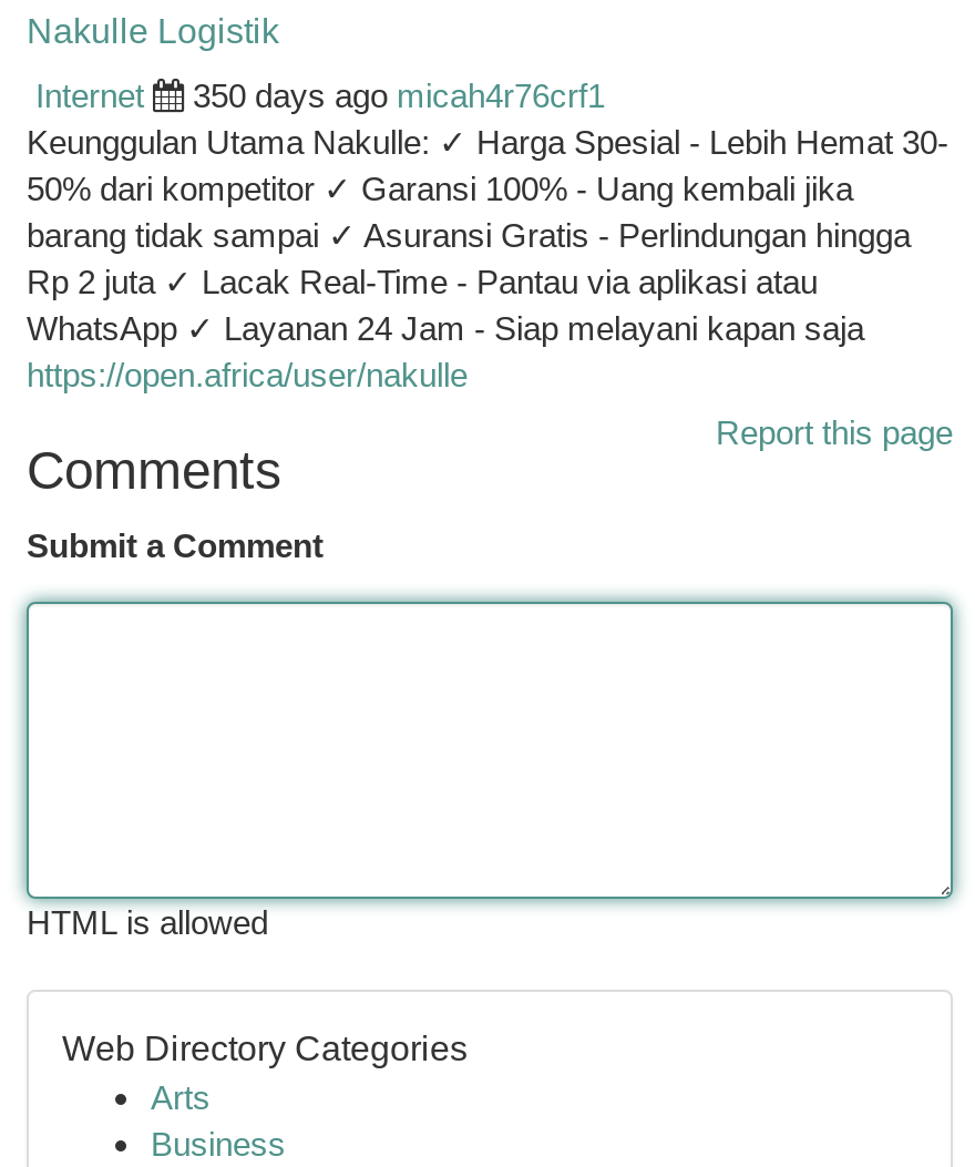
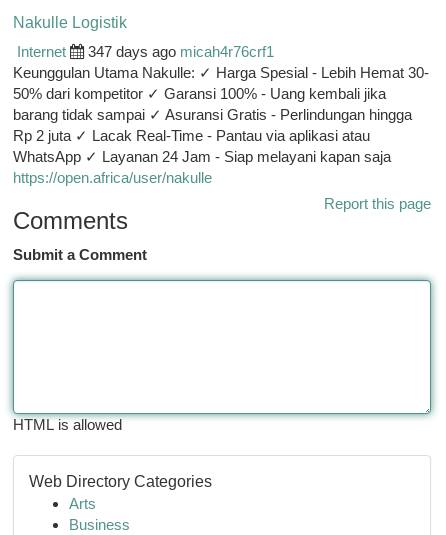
- 350 days ago micah4r76crf1
+ 347 days ago micah4r76crf1
